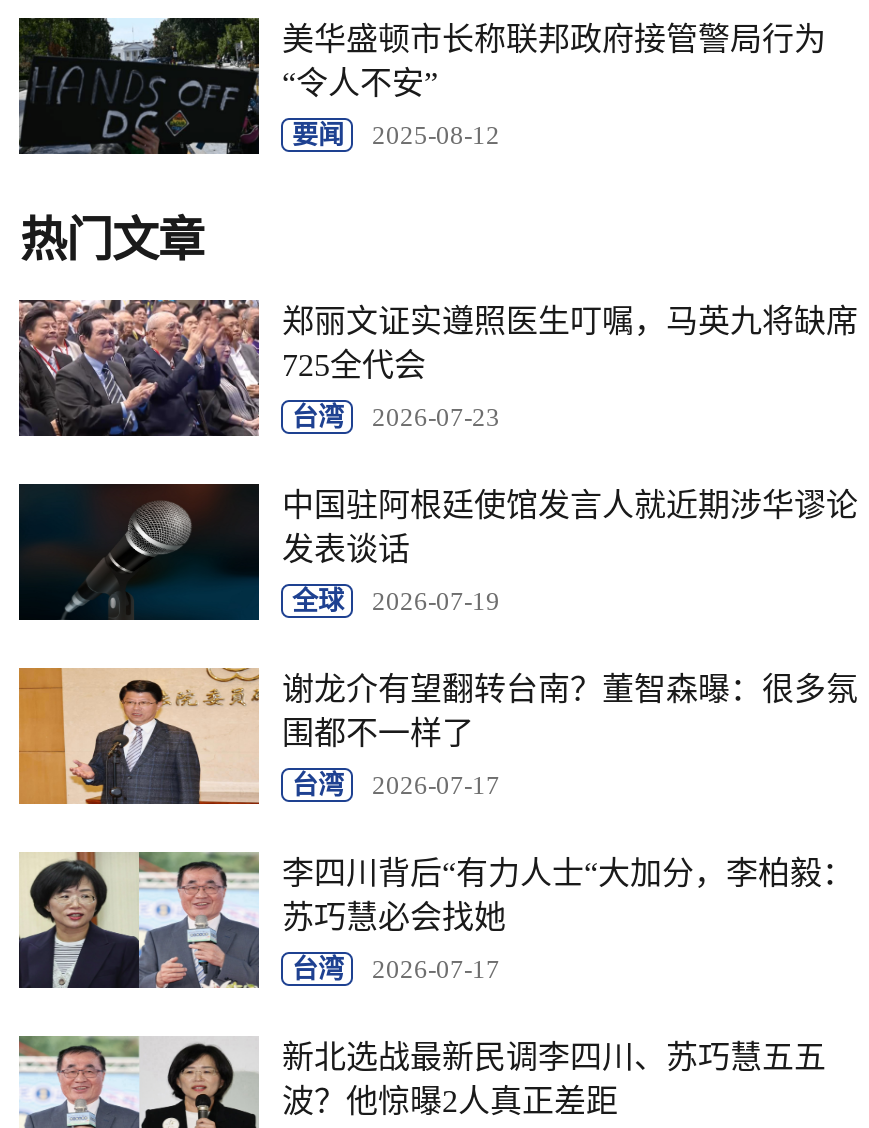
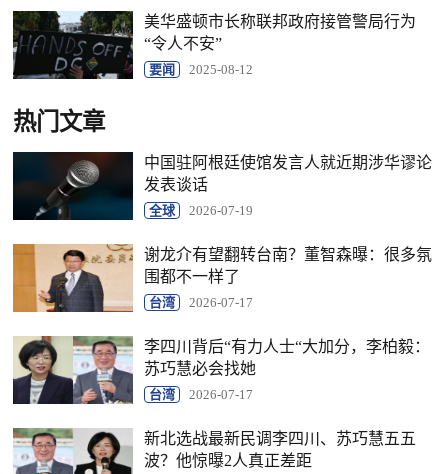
- [image]
- 郑丽文证实遵照医生叮嘱，马英九将缺席
- 725全代会
- 台湾
- 2026-07-23
